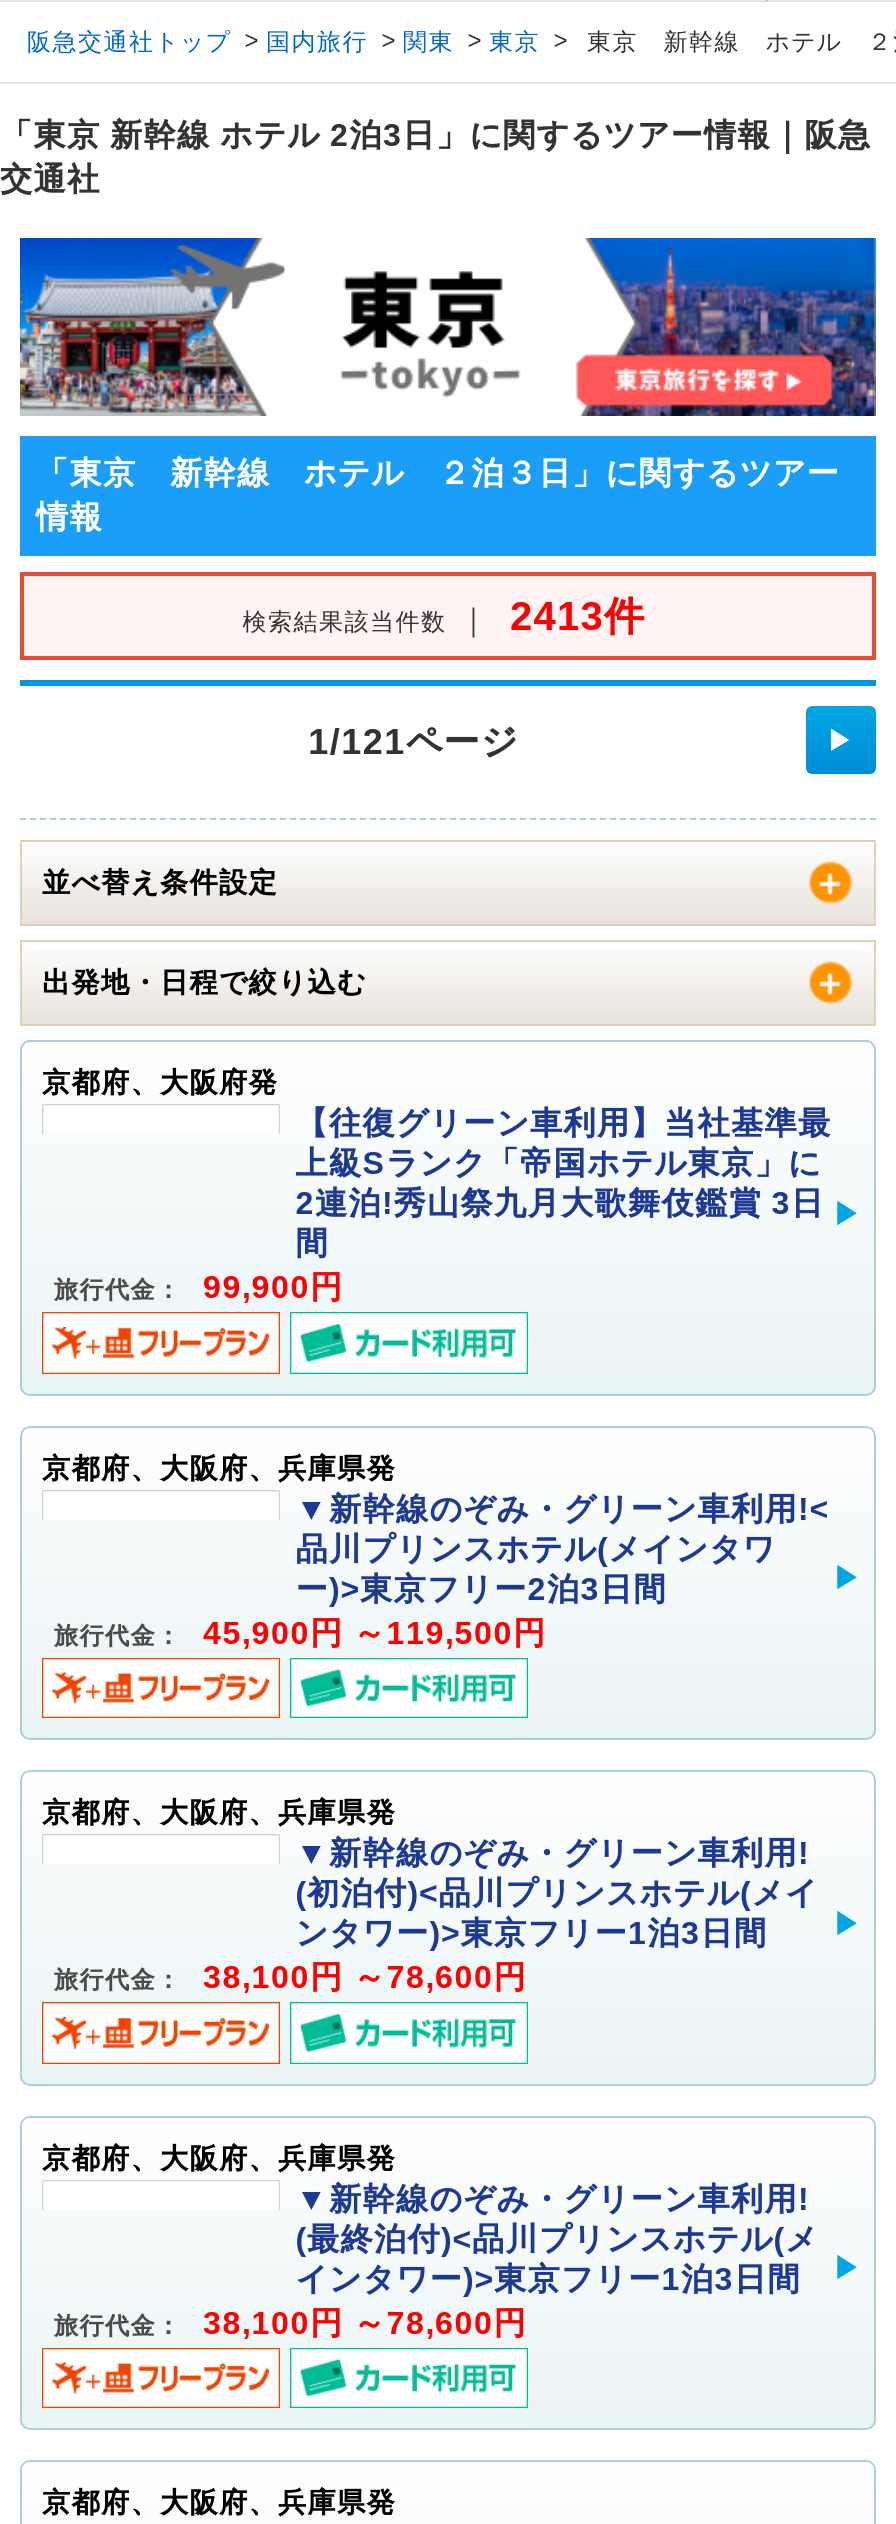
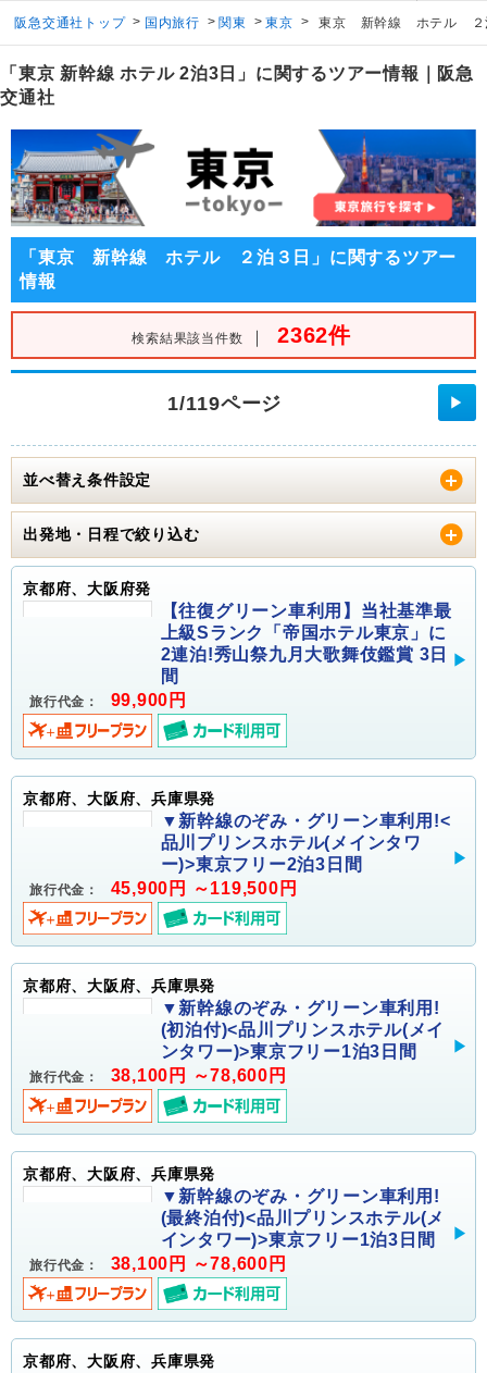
- 検索結果該当件数 ｜ 2413件
+ 検索結果該当件数 ｜ 2362件

- 1/121ページ
+ 1/119ページ
